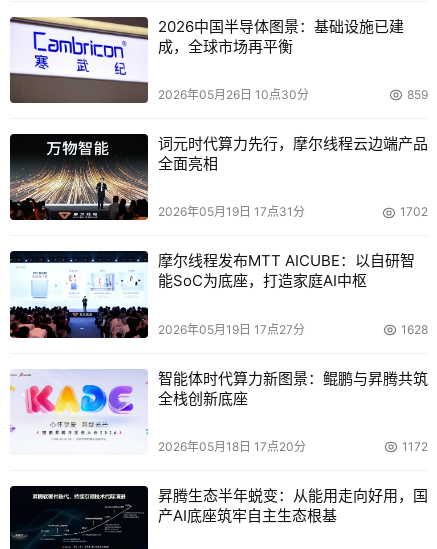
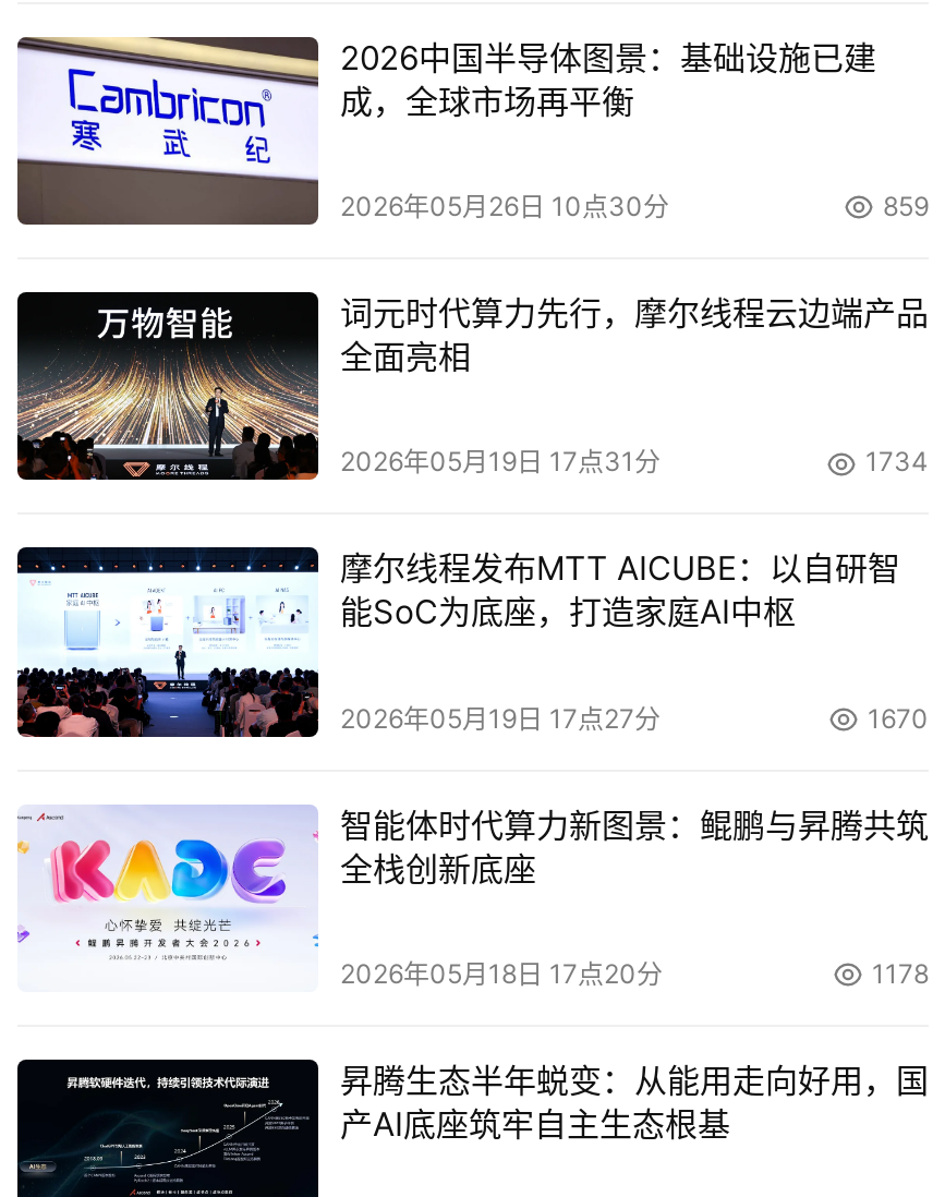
- 1702
+ 1734

- 1628
+ 1670

- 1172
+ 1178
